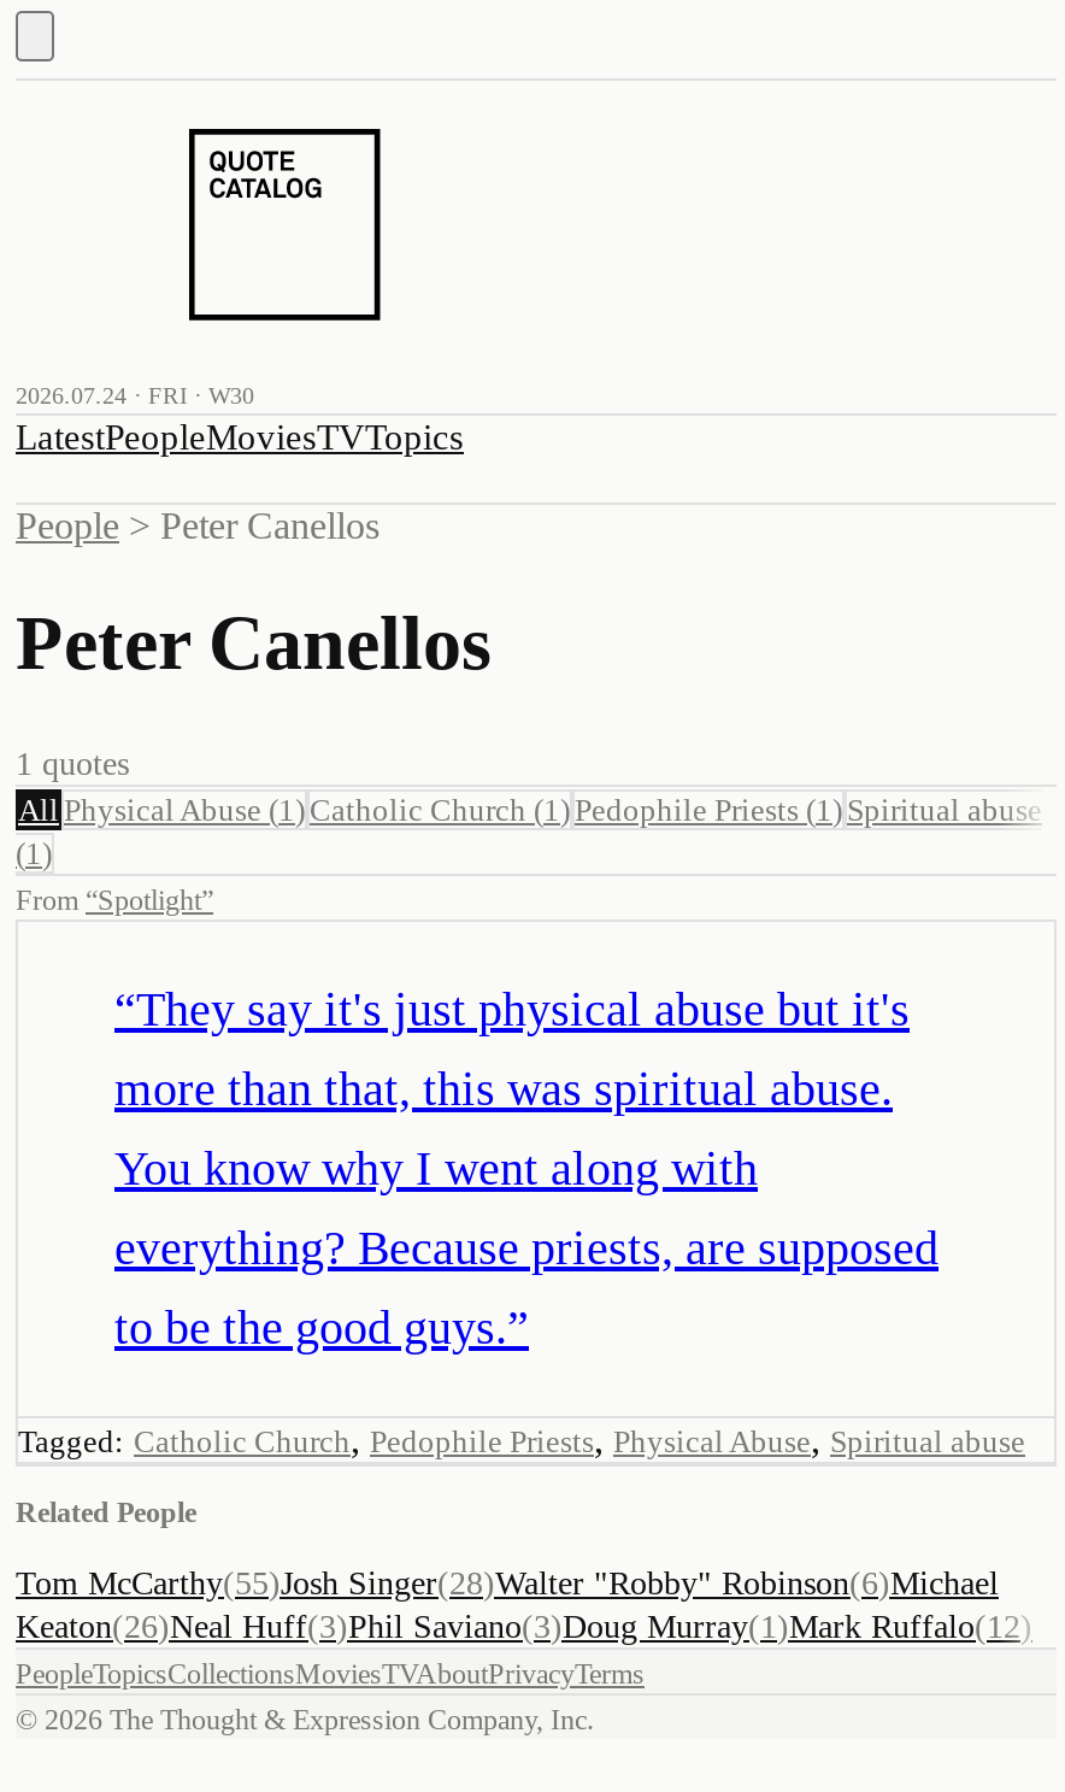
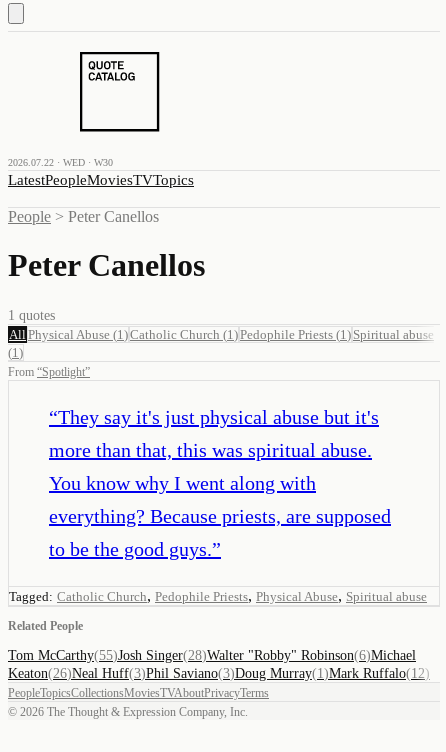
- 2026.07.24 · FRI · W30
+ 2026.07.22 · WED · W30
